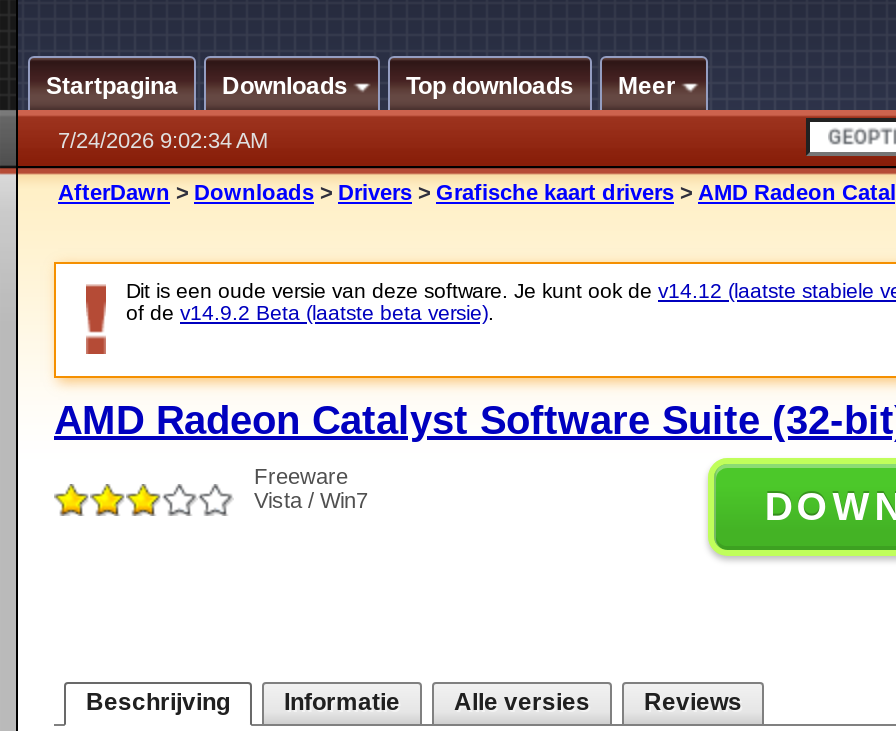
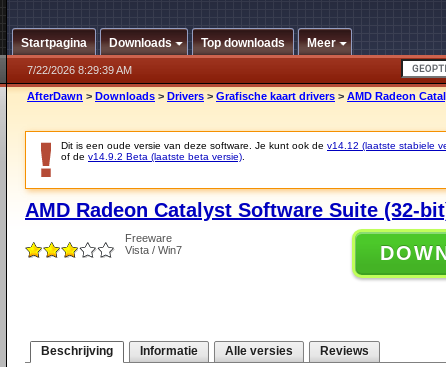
- 7/24/2026 9:02:34 AM
+ 7/22/2026 8:29:39 AM
